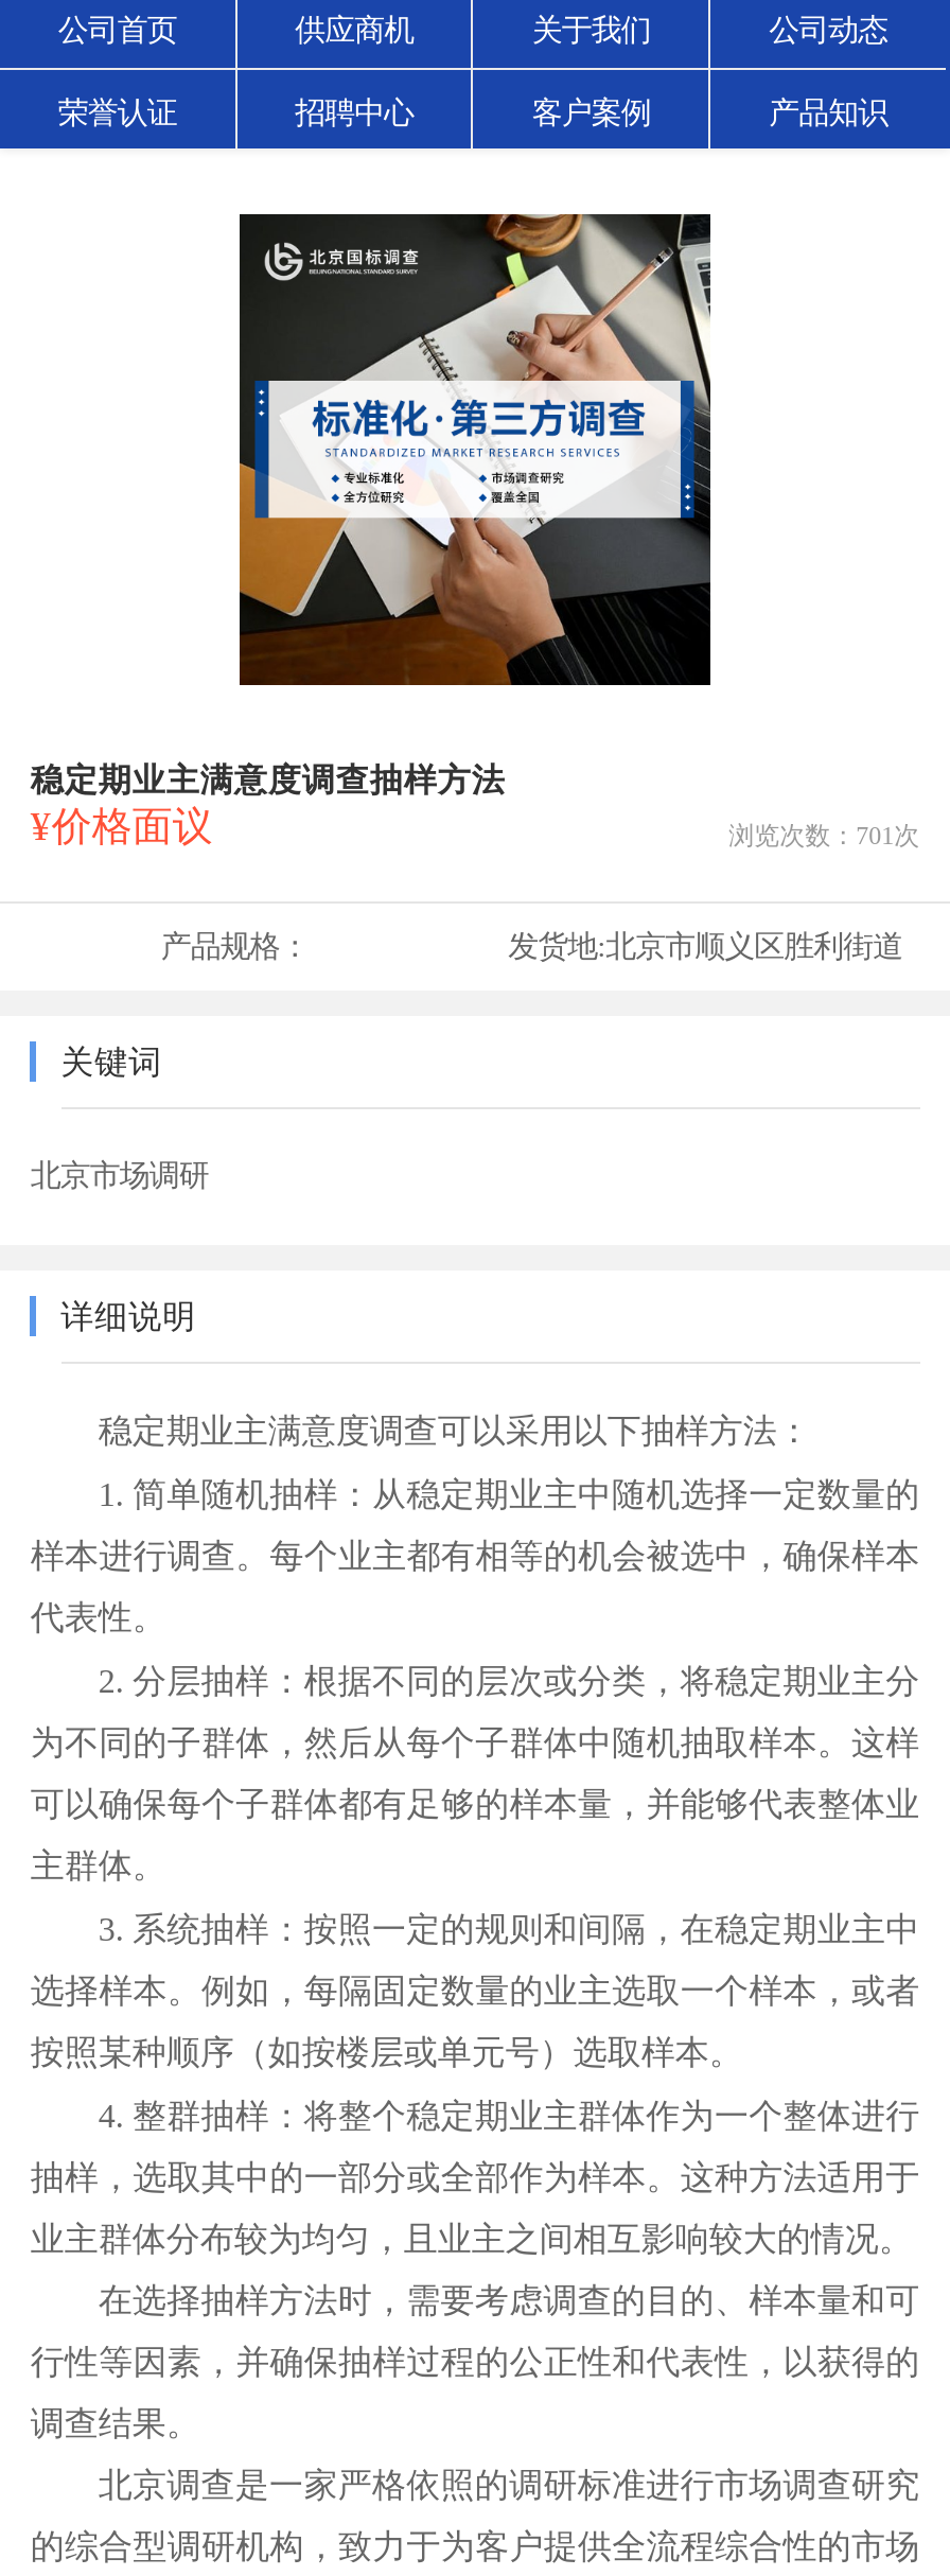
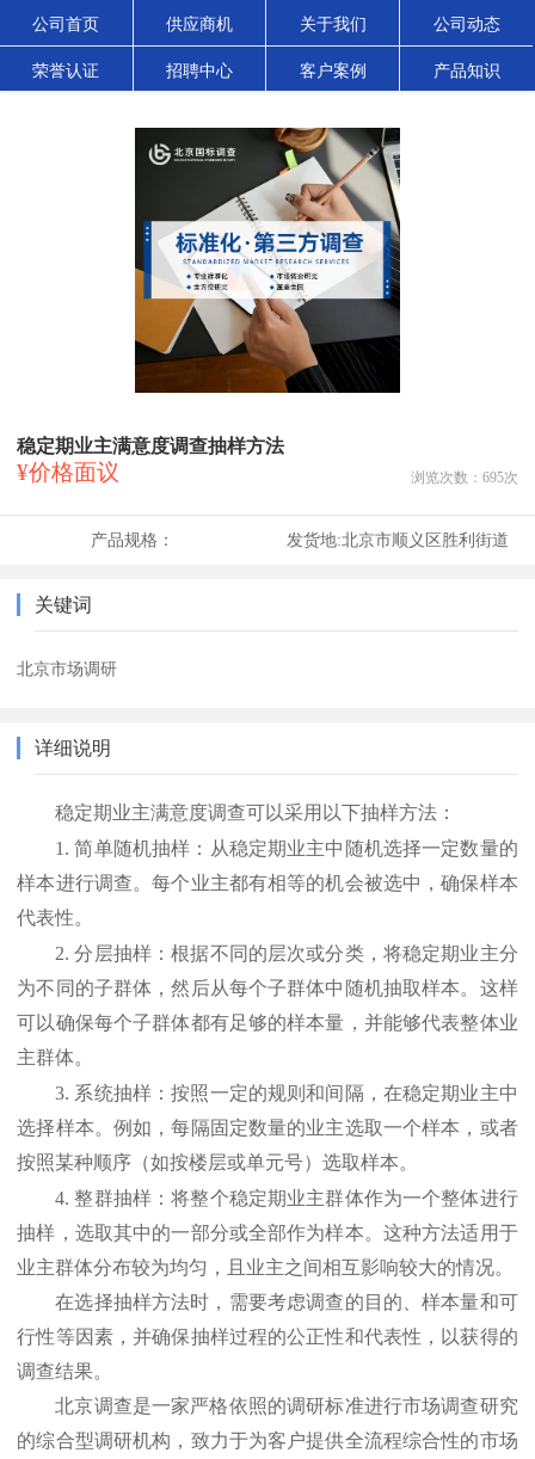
- 浏览次数：701次
+ 浏览次数：695次
